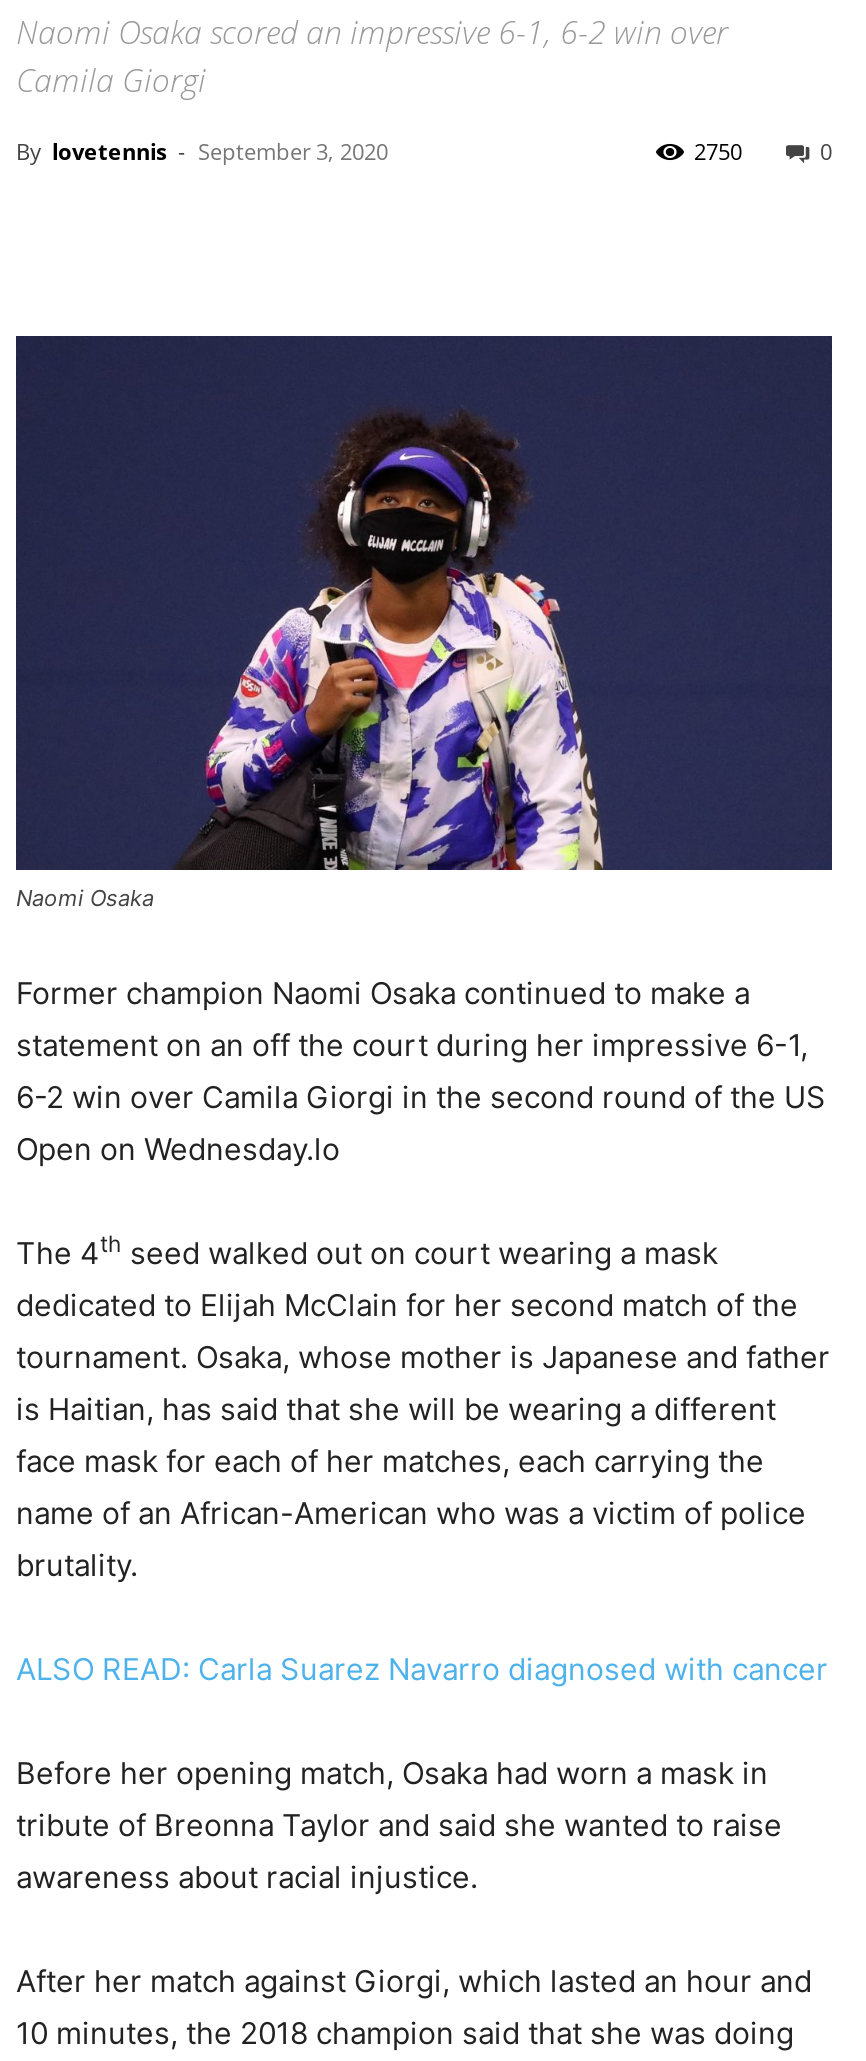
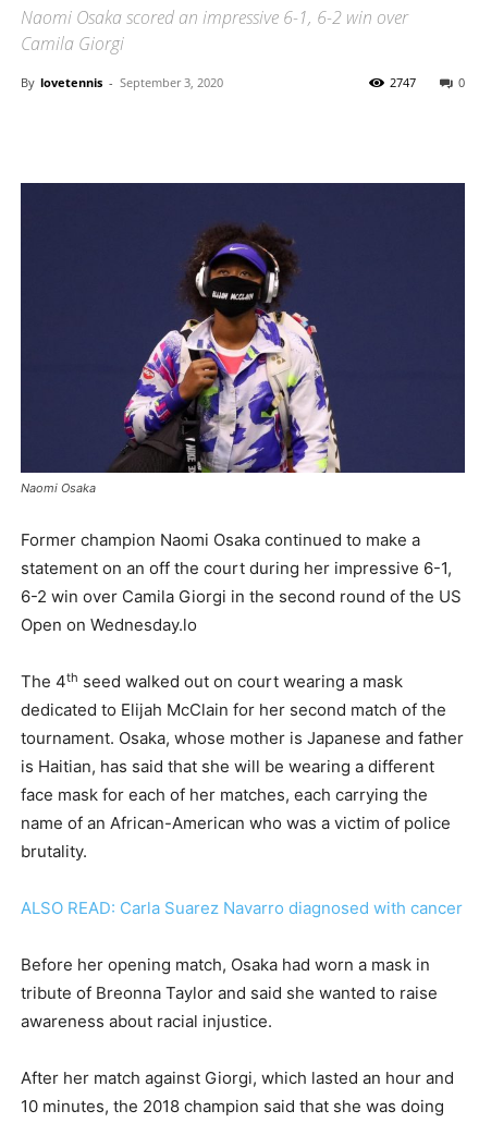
- 2750
+ 2747
